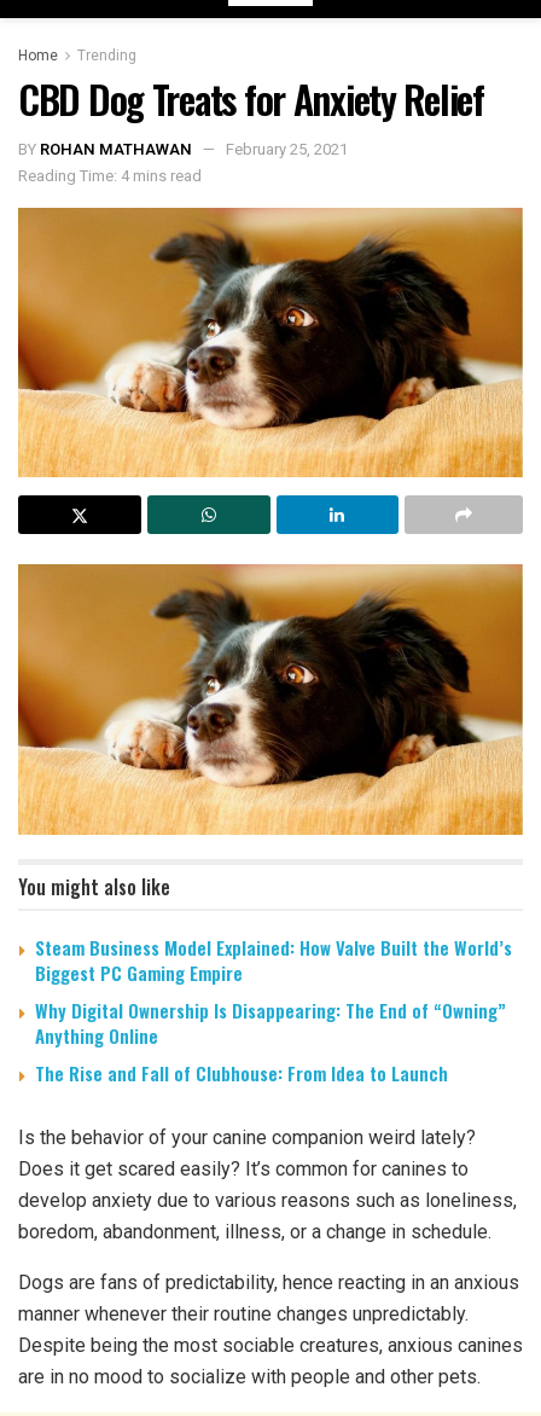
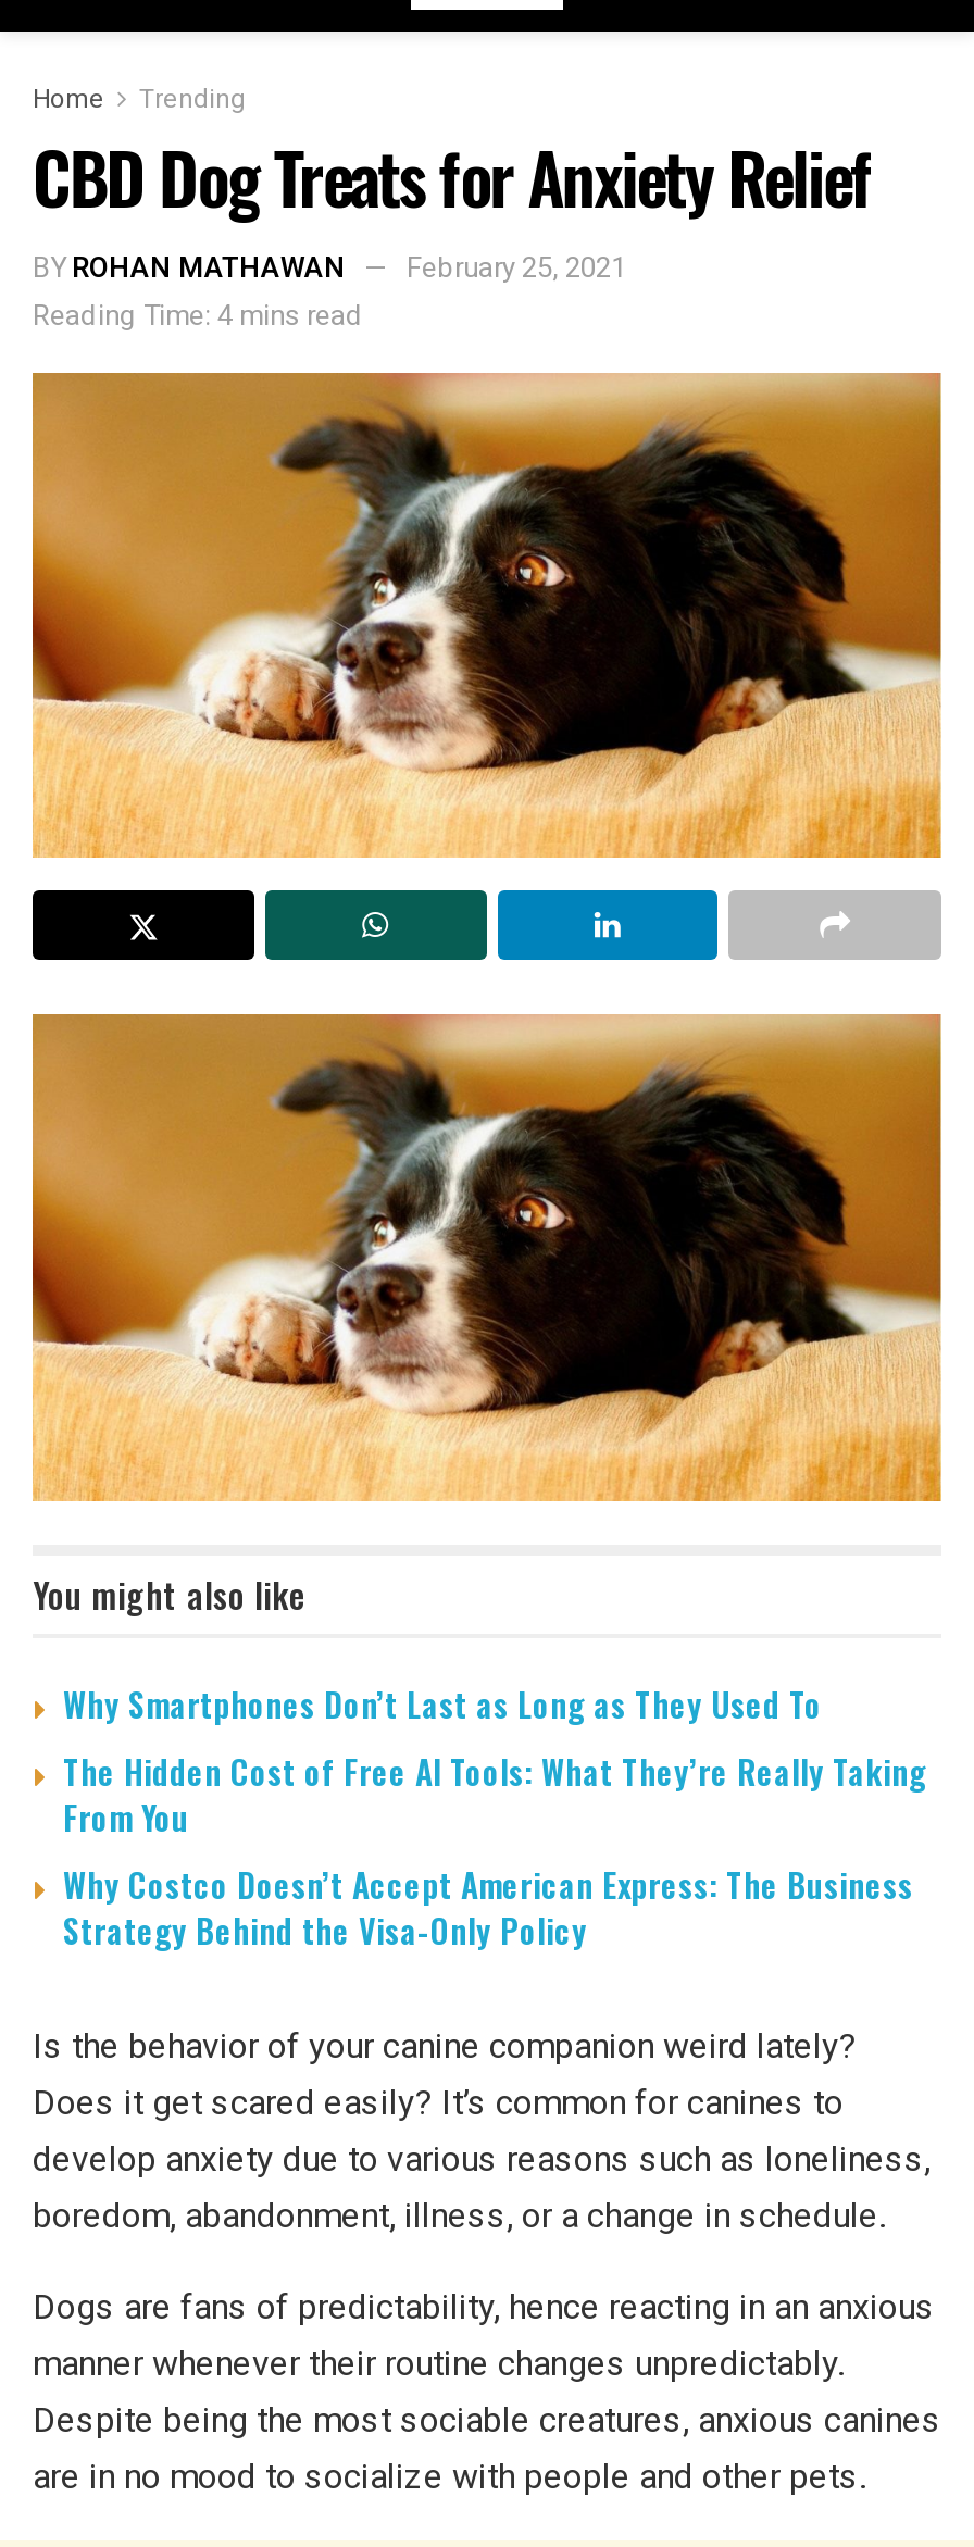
- Steam Business Model Explained: How Valve Built the World’s
- Biggest PC Gaming Empire
- Why Digital Ownership Is Disappearing: The End of “Owning”
- Anything Online
- The Rise and Fall of Clubhouse: From Idea to Launch
+ Why Smartphones Don’t Last as Long as They Used To
+ The Hidden Cost of Free AI Tools: What They’re Really Taking
+ From You
+ Why Costco Doesn’t Accept American Express: The Business
+ Strategy Behind the Visa-Only Policy
